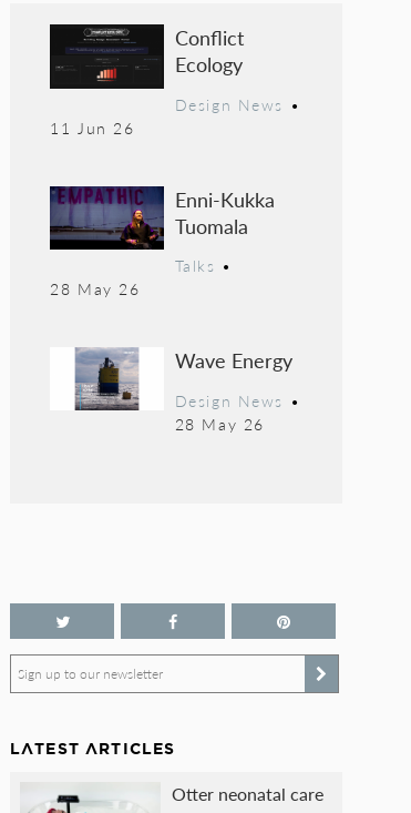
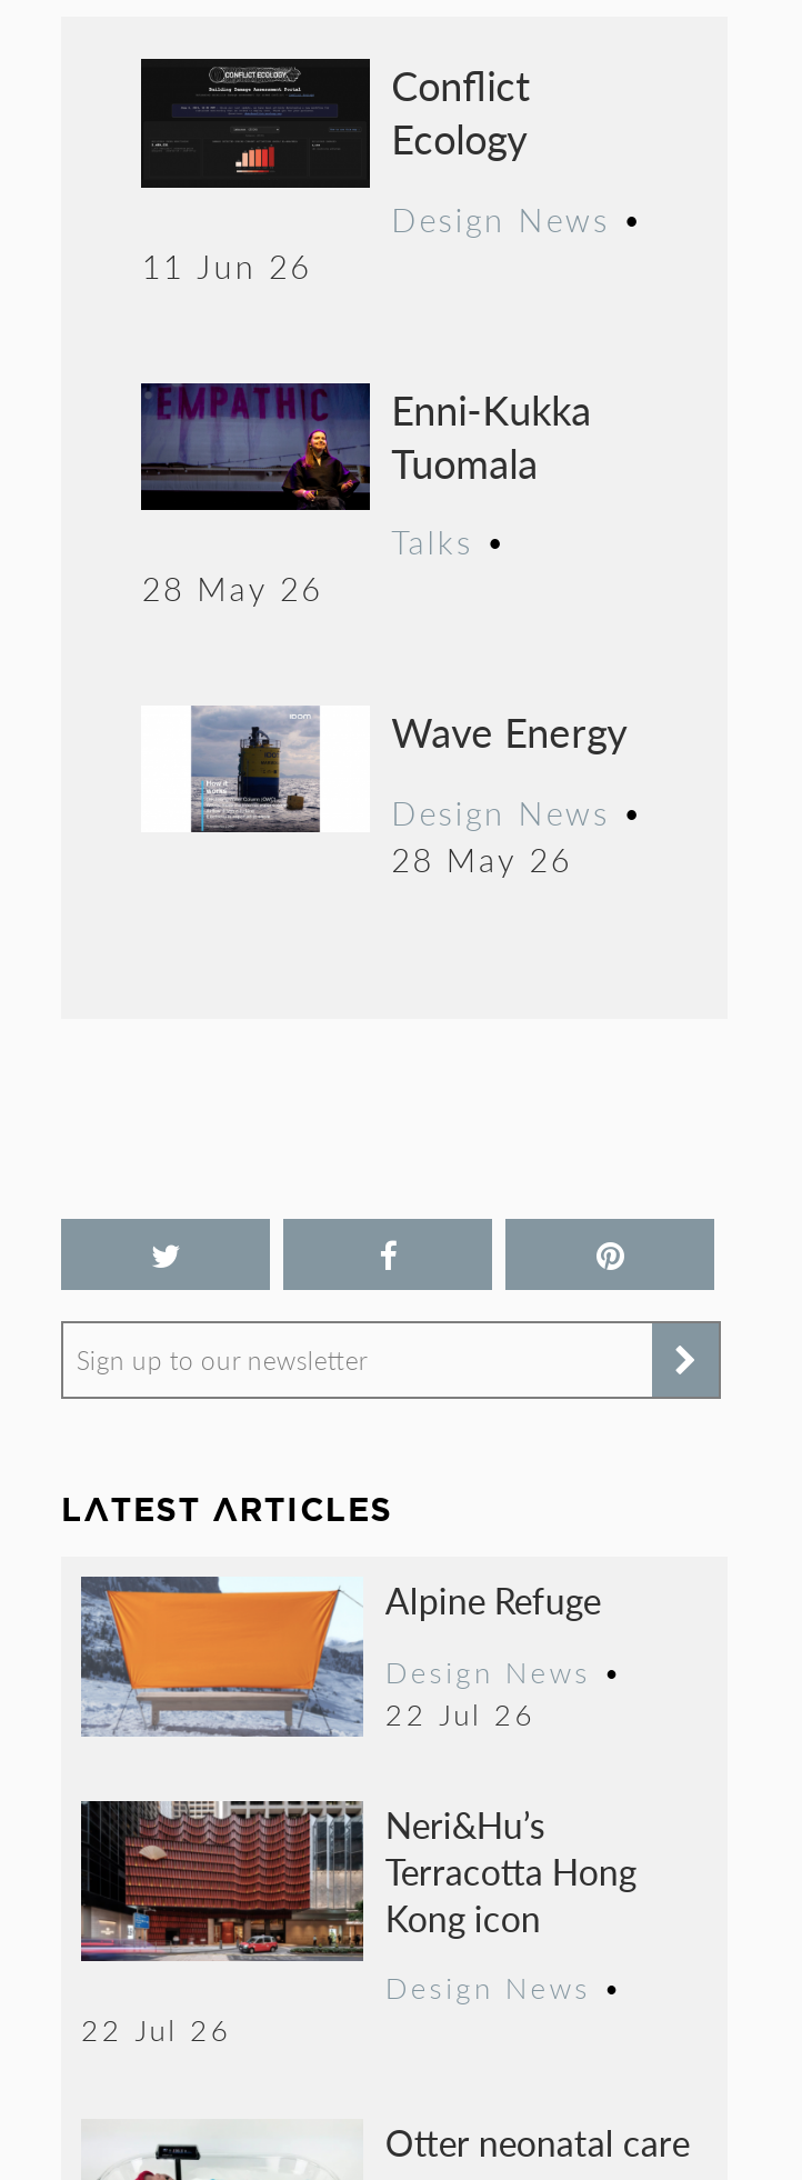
+ [image]
+ Alpine Refuge
+ Design News •
+ 22 Jul 26
+ Neri&Hu’s
+ Terracotta Hong
+ Kong icon
+ Design News •
+ 22 Jul 26

+ [image]
